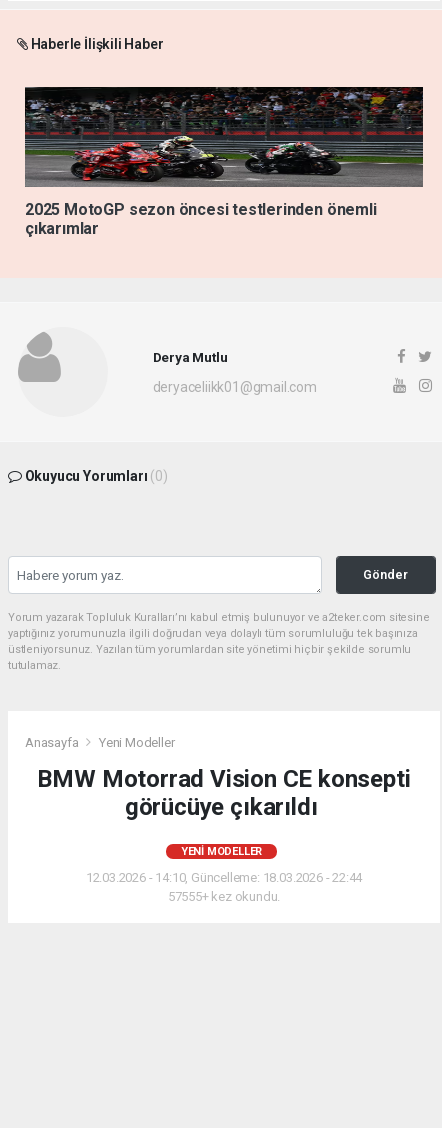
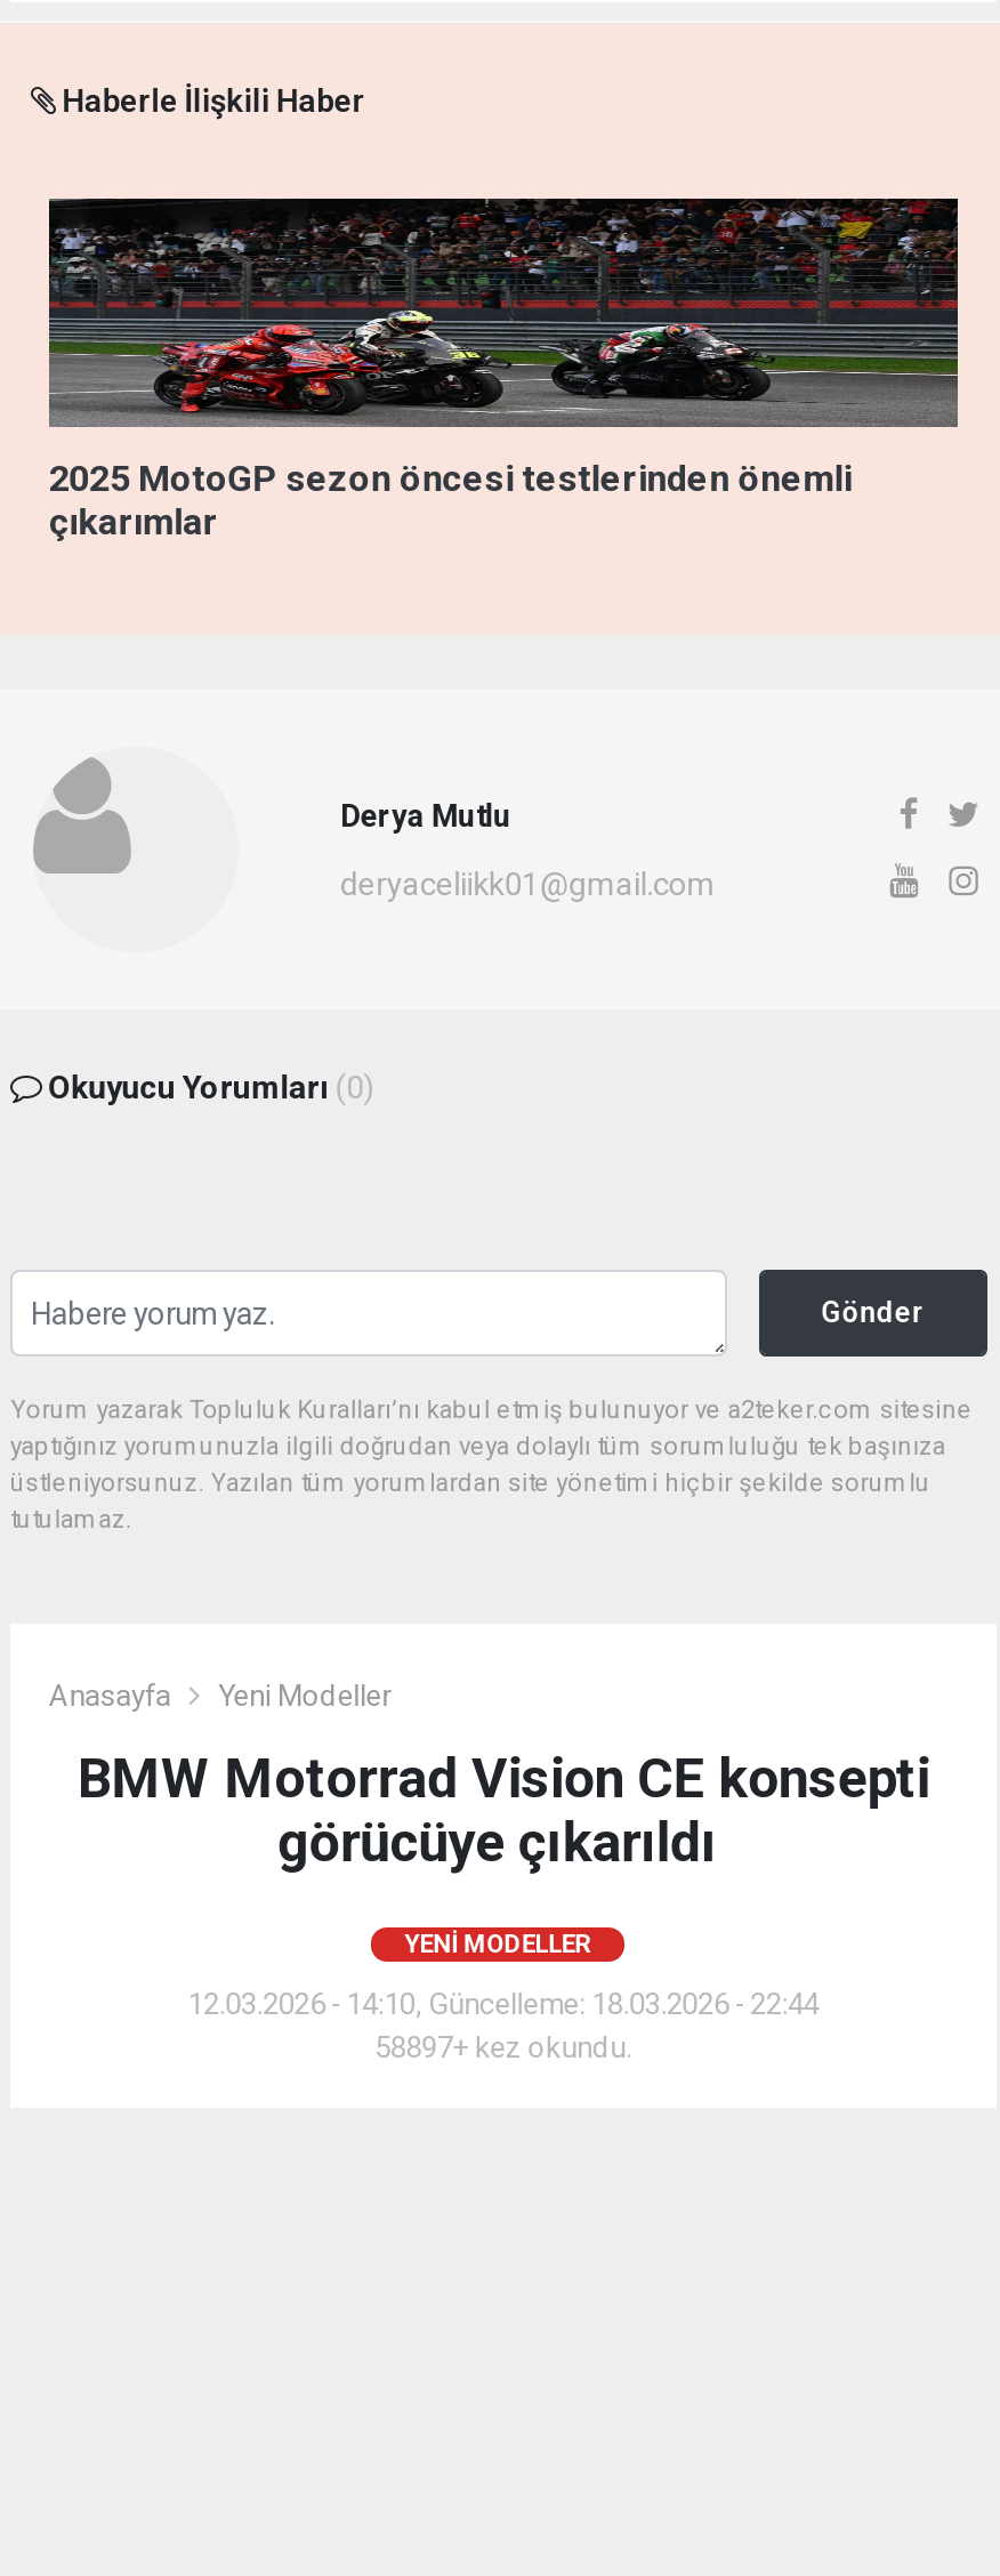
- 57555+ kez okundu.
+ 58897+ kez okundu.
